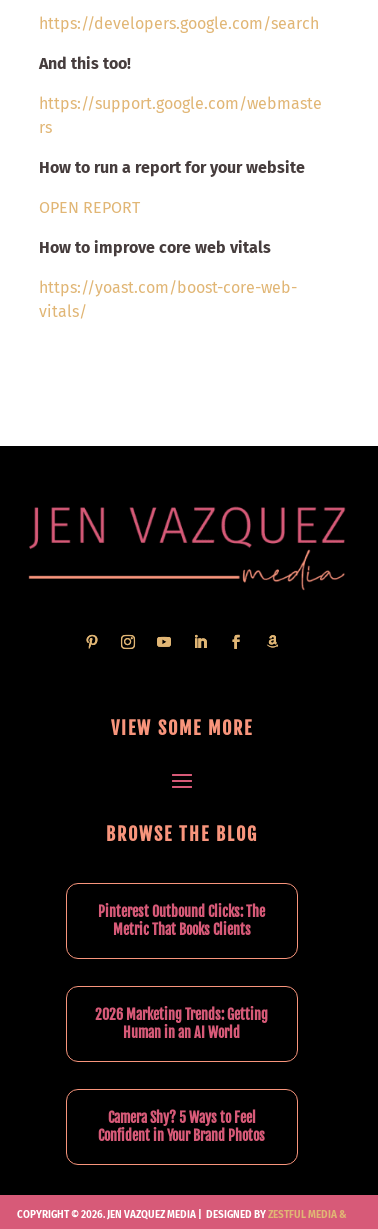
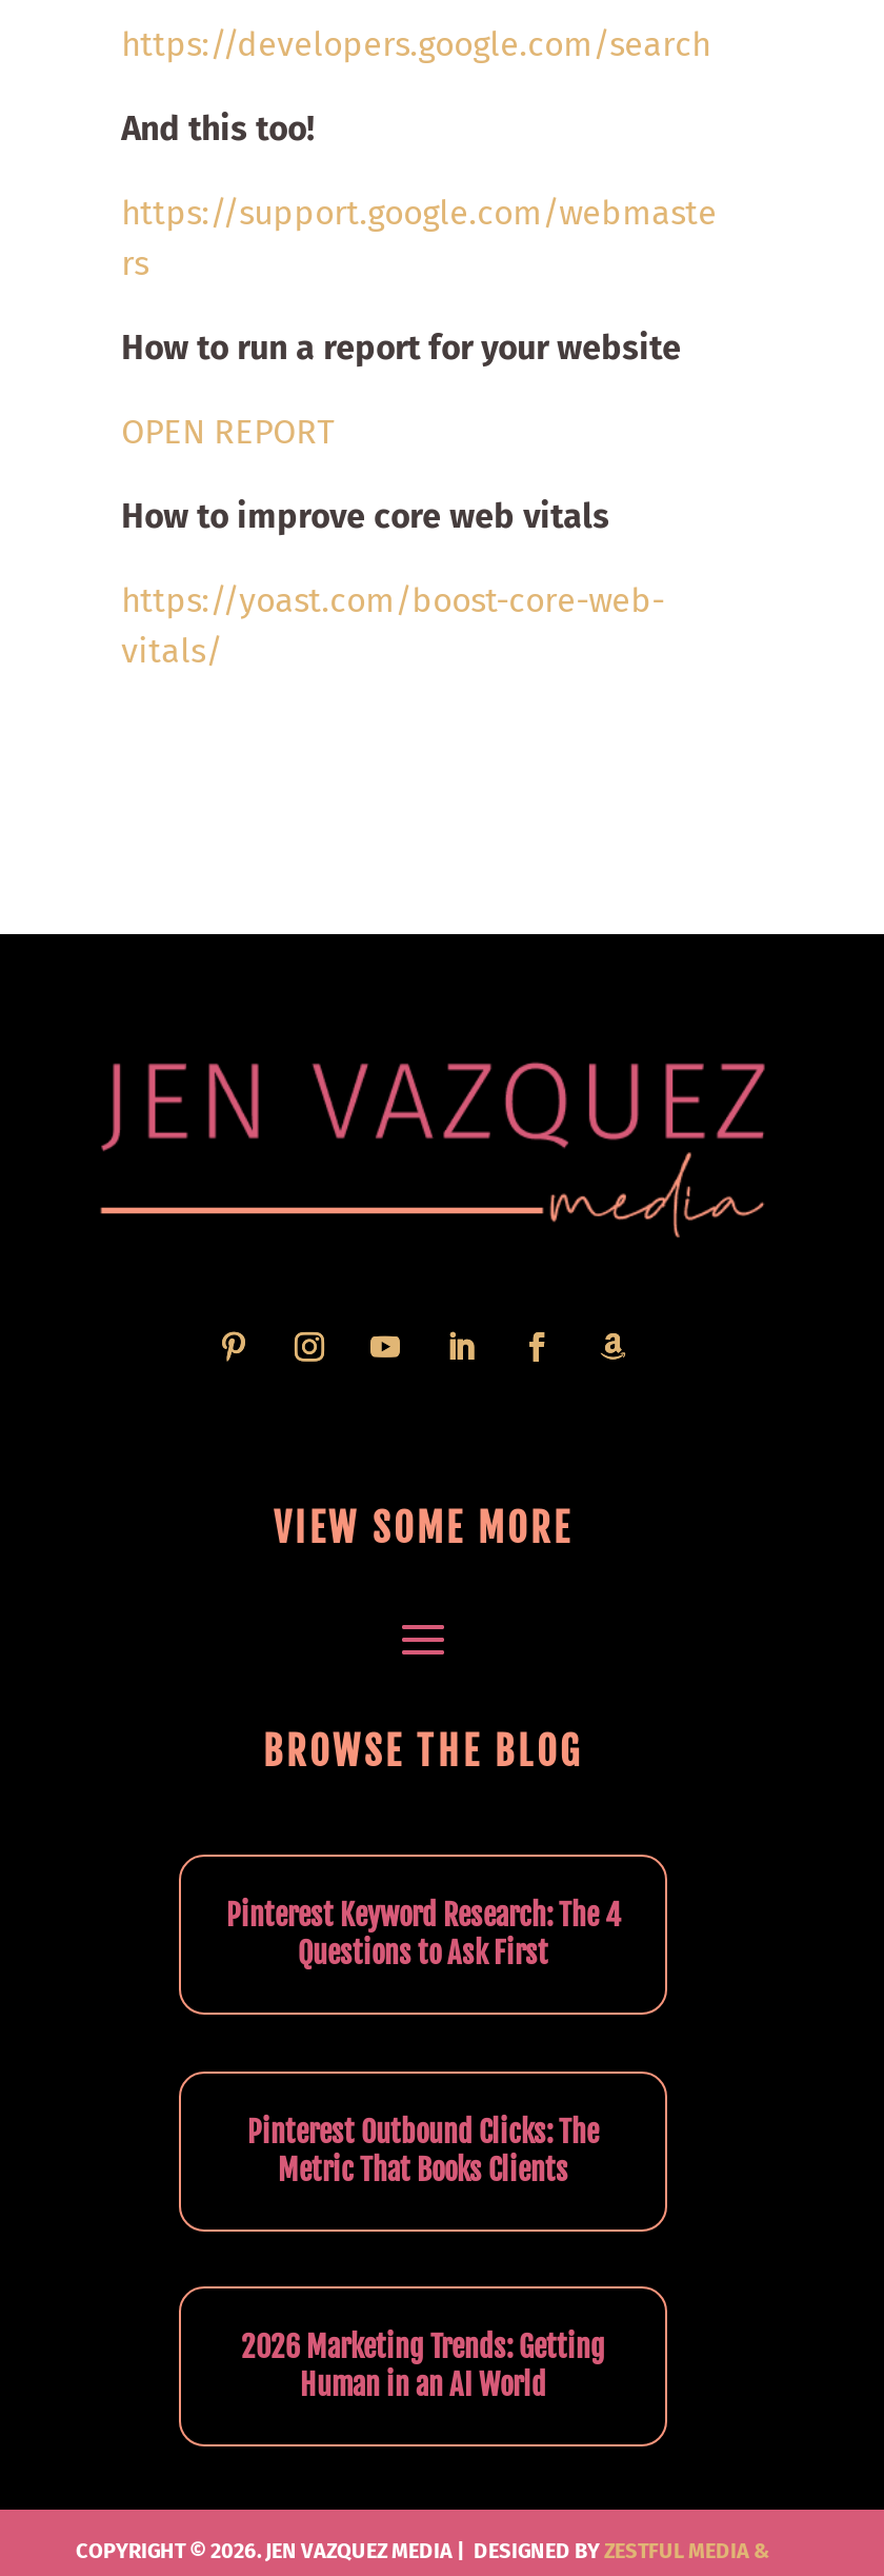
+ Pinterest Keyword Research: The 4
+ Questions to Ask First

moved down: Pinterest Outbound Clicks: The | Metric That Books Clients | 2026 Marketing Trends: Getting | Human in an AI World

- Camera Shy? 5 Ways to Feel
- Confident in Your Brand Photos
